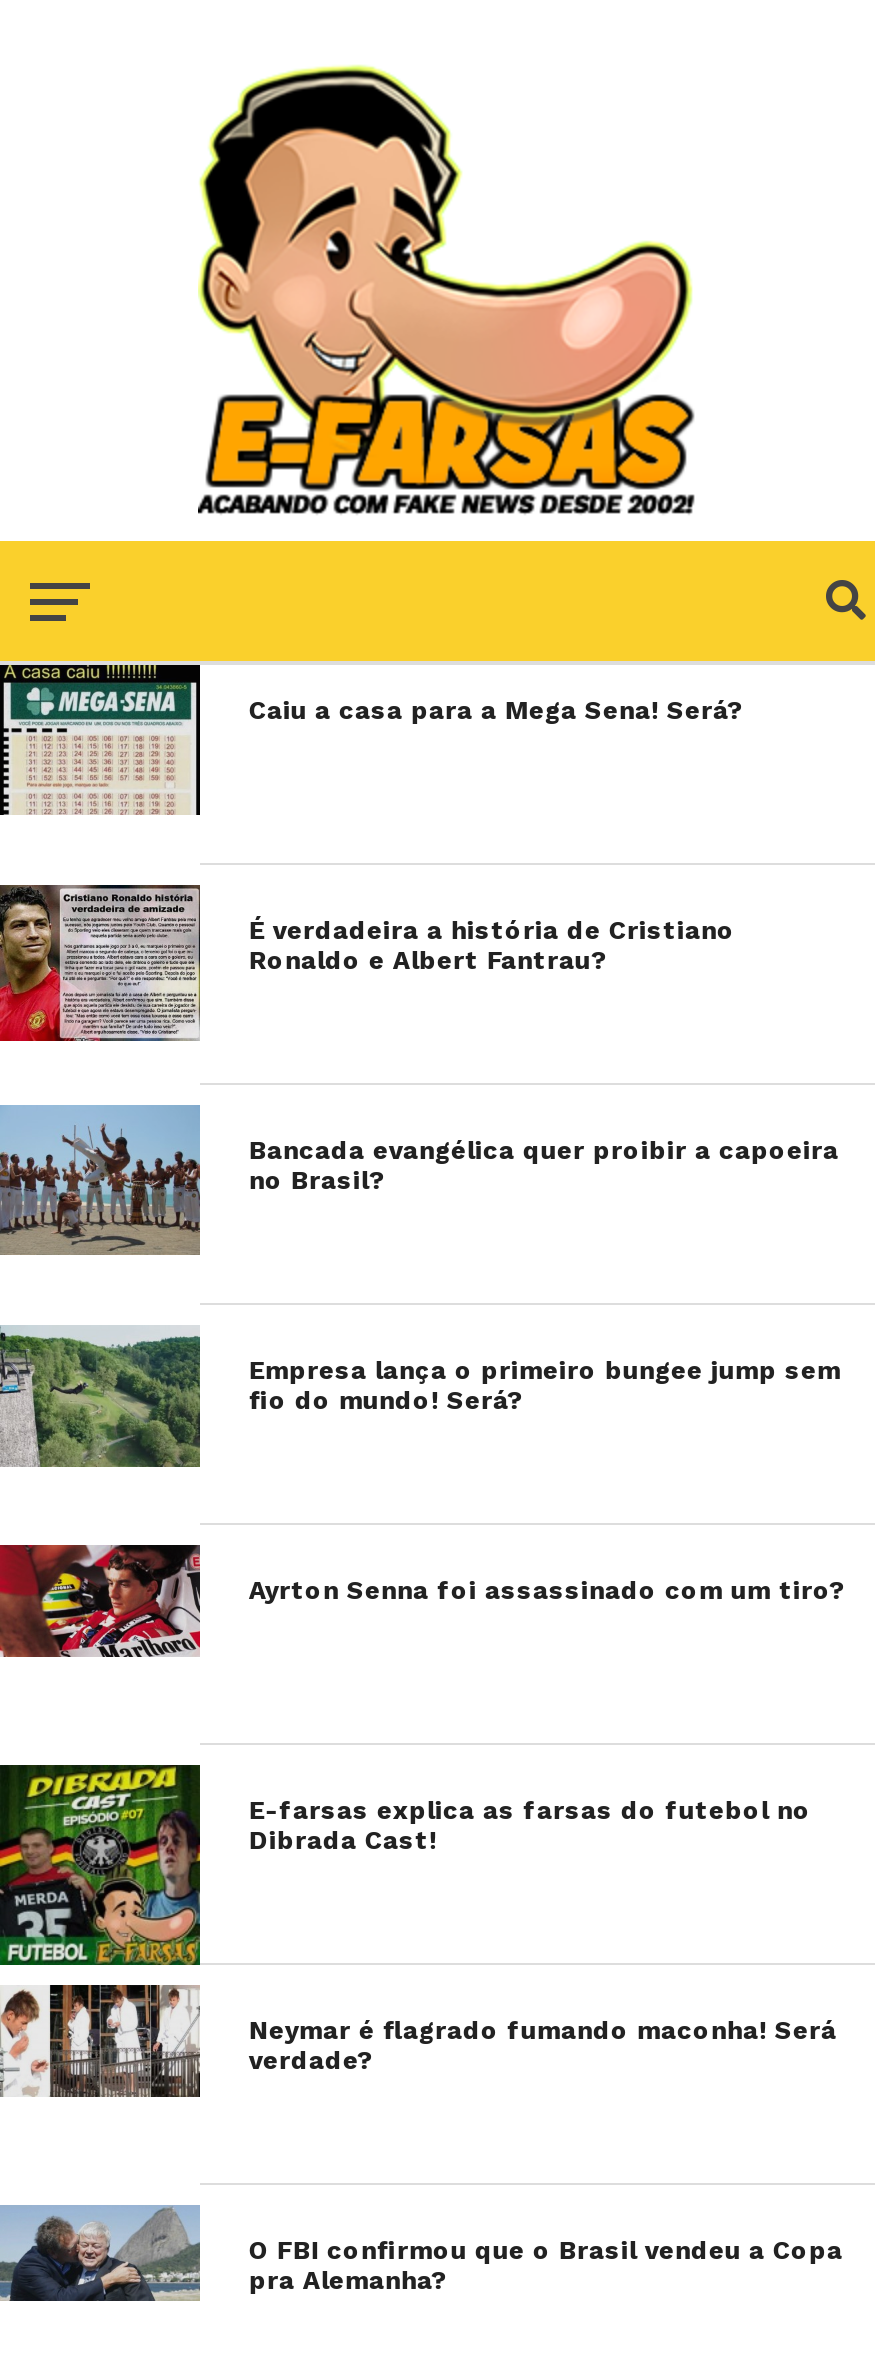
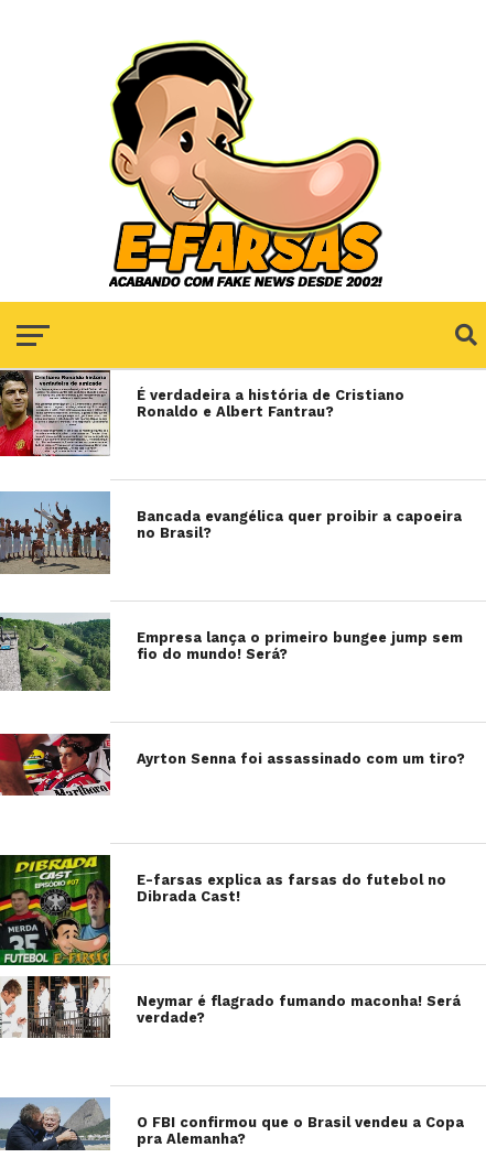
- [image]
- Caiu a casa para a Mega Sena! Será?
